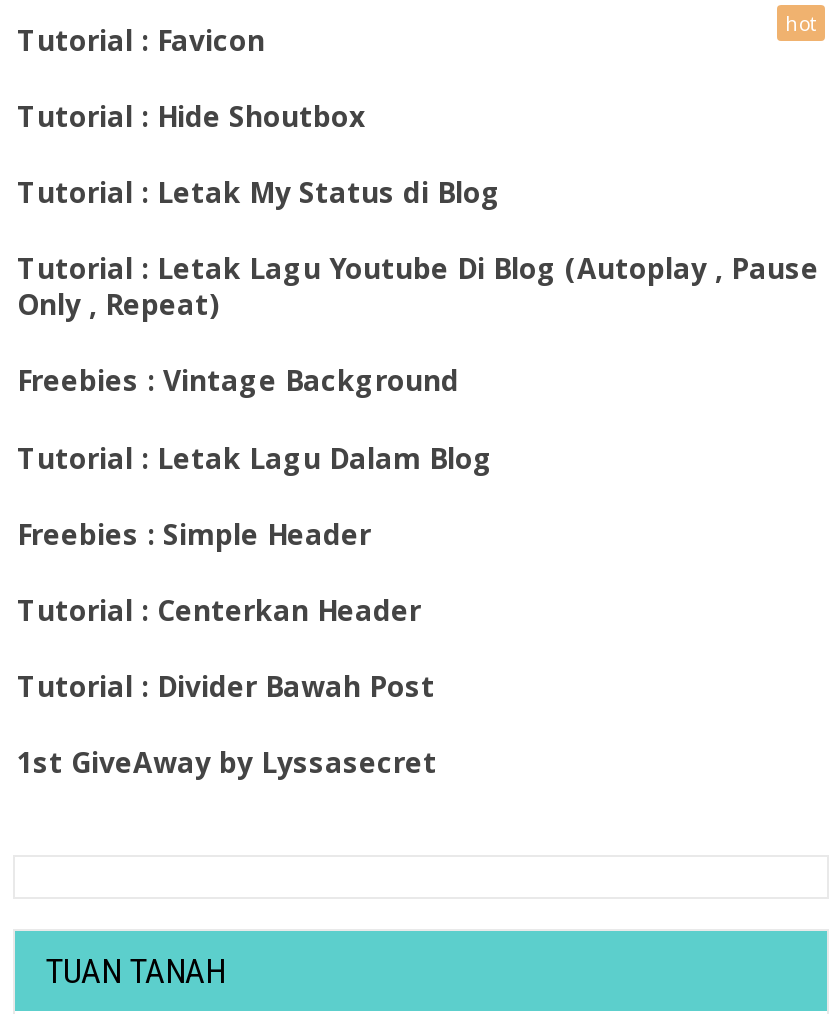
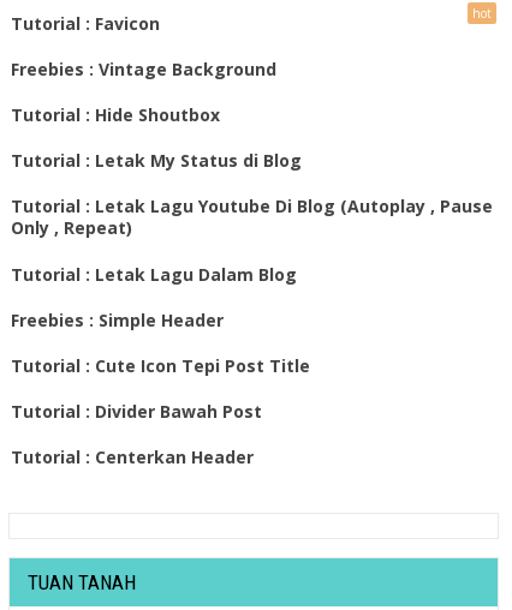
moved down: Tutorial : Hide Shoutbox | Tutorial : Letak My Status di Blog | Tutorial : Letak Lagu Youtube Di Blog (Autoplay , Pause | Only , Repeat)

moved up: Freebies : Vintage Background

+ Tutorial : Cute Icon Tepi Post Title

moved down: Tutorial : Centerkan Header

- 1st GiveAway by Lyssasecret
